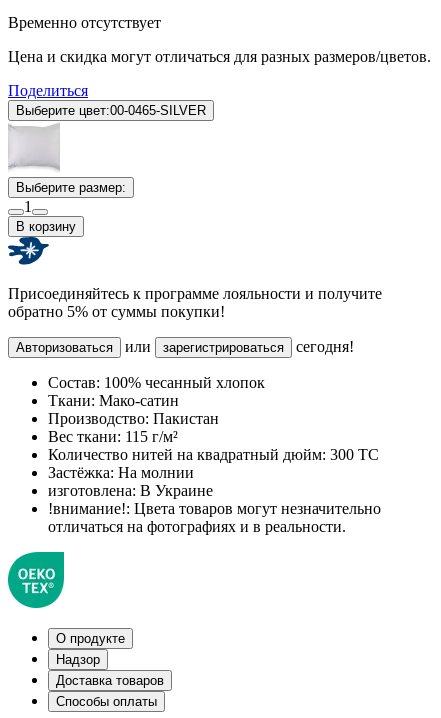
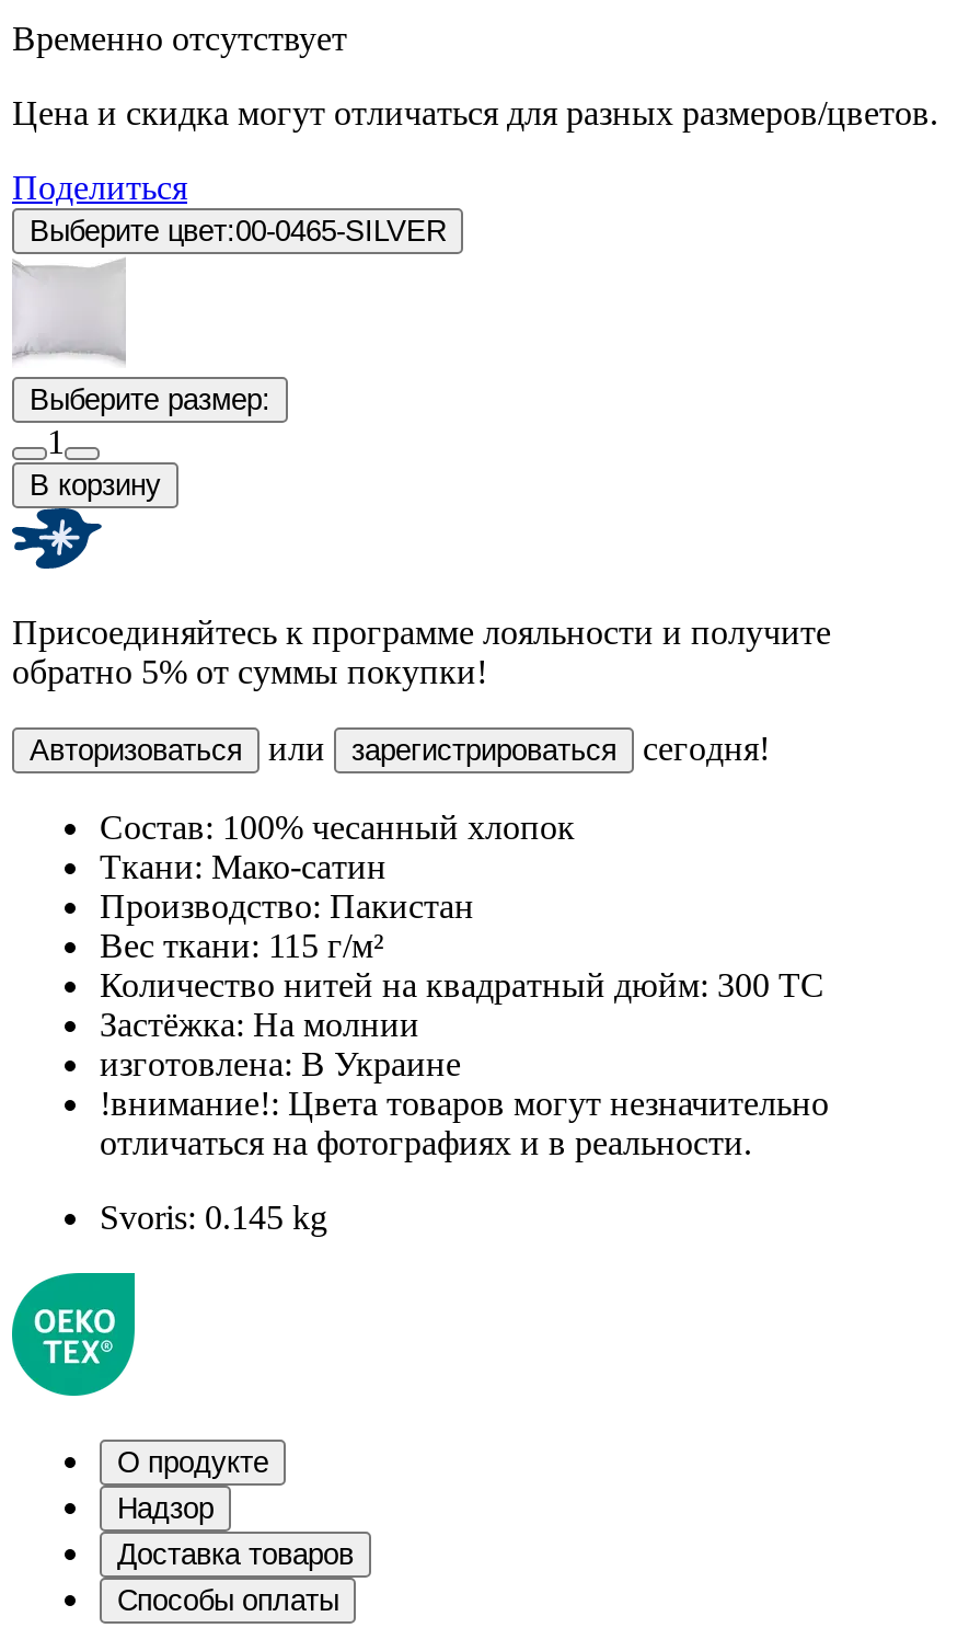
+ Svoris: 0.145 kg
